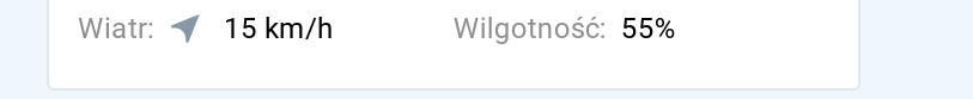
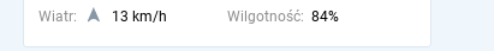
- 15 km/h
- Wilgotność: 55%
+ 13 km/h
+ Wilgotność: 84%
